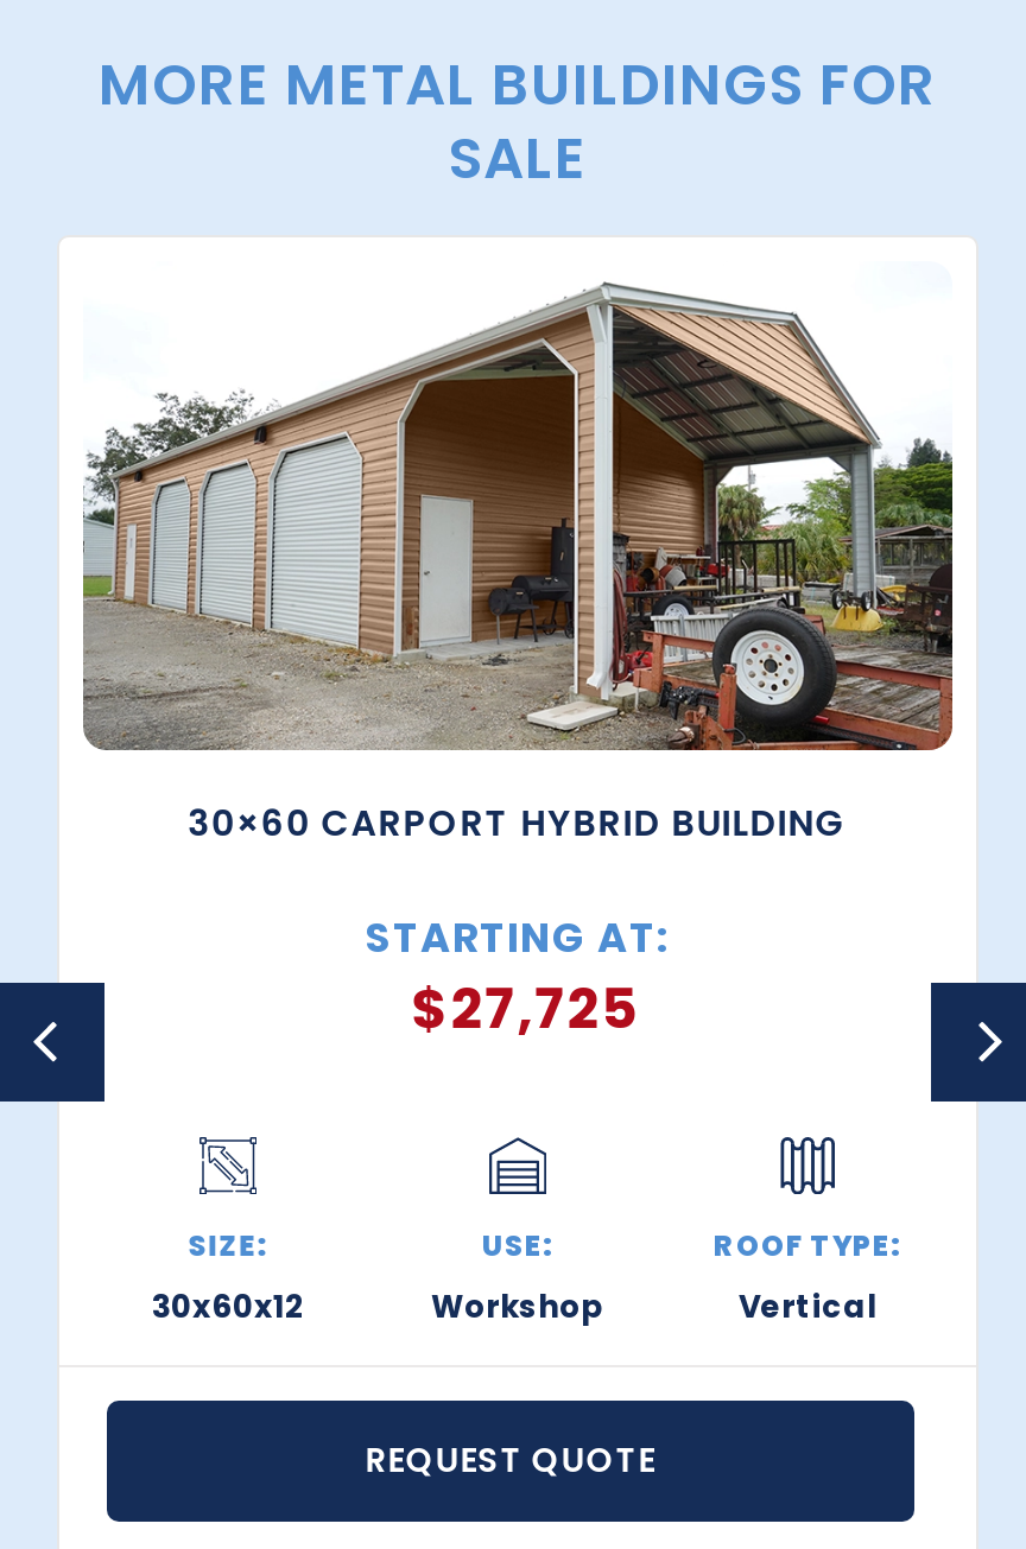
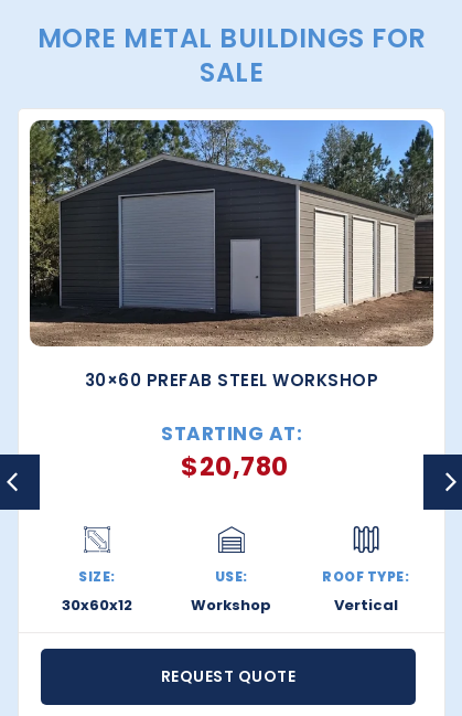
- [image]
- 30×60 CARPORT HYBRID BUILDING
+ [image]
+ 30×60 PREFAB STEEL WORKSHOP

- $27,725
+ $20,780
